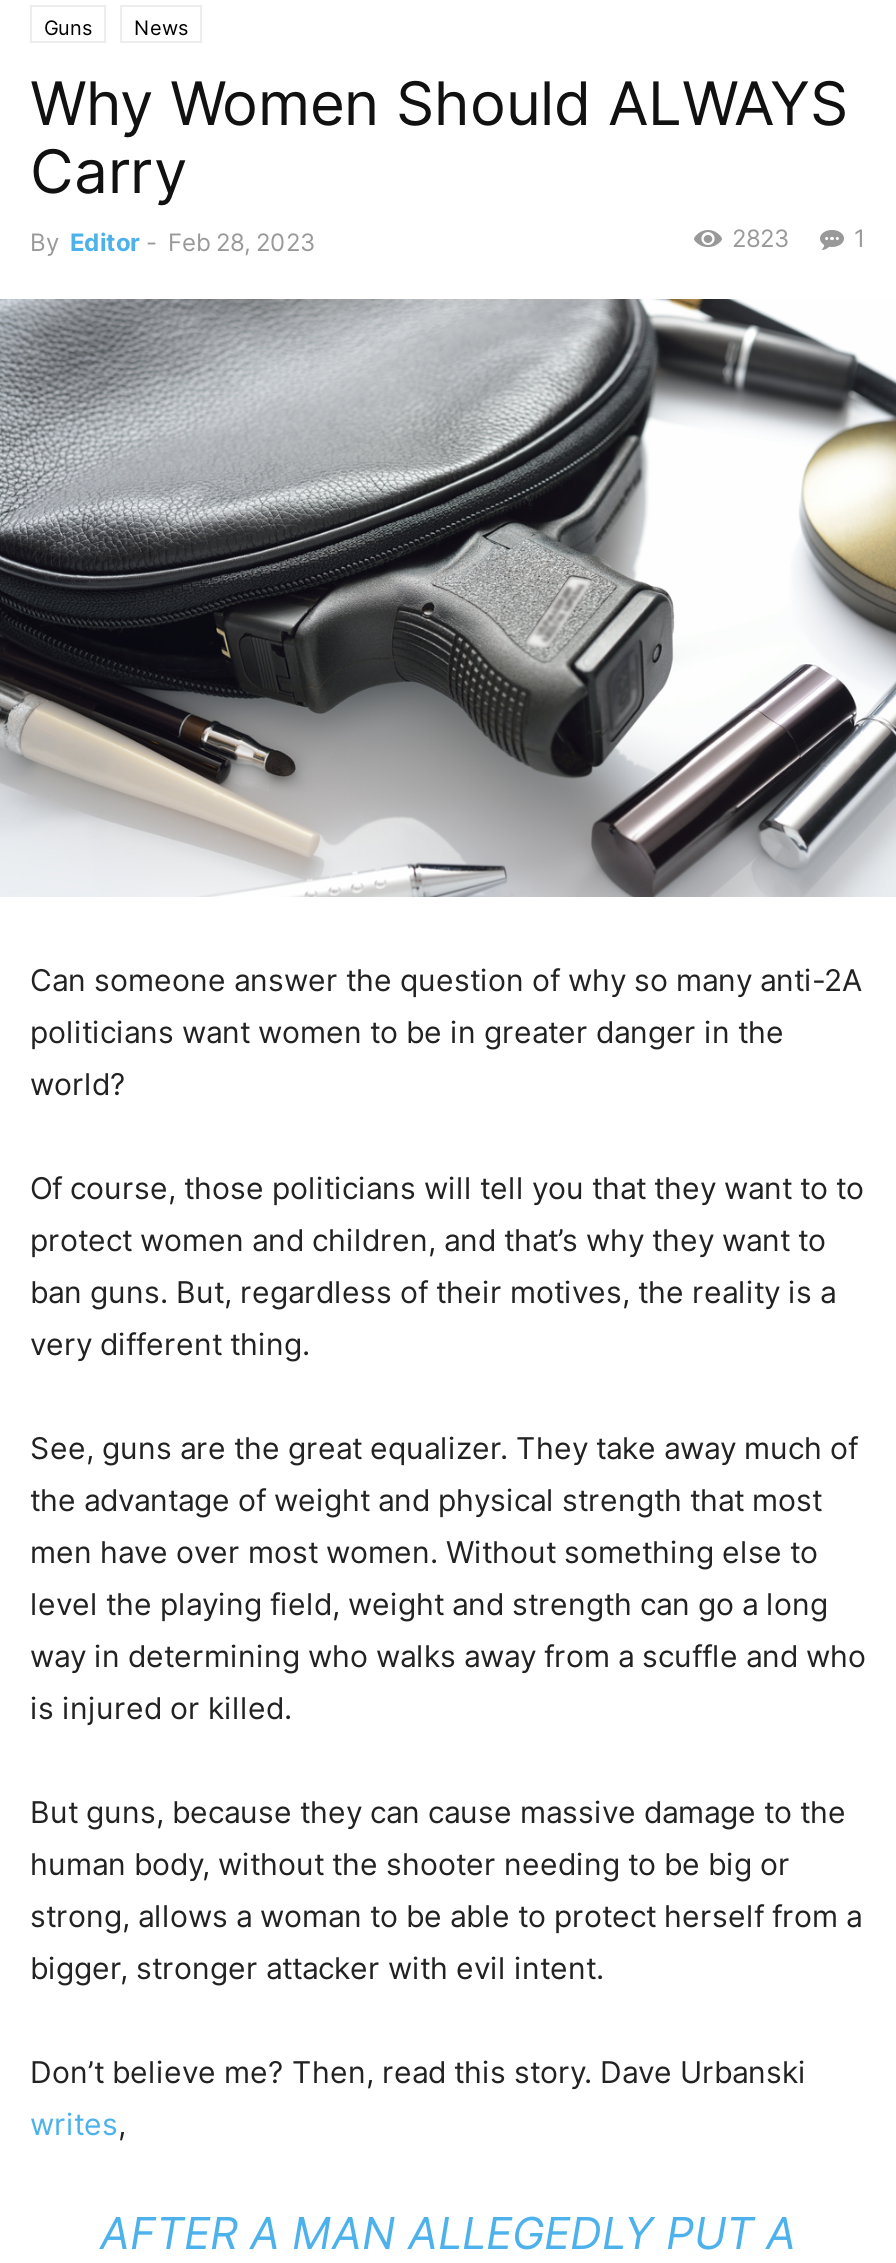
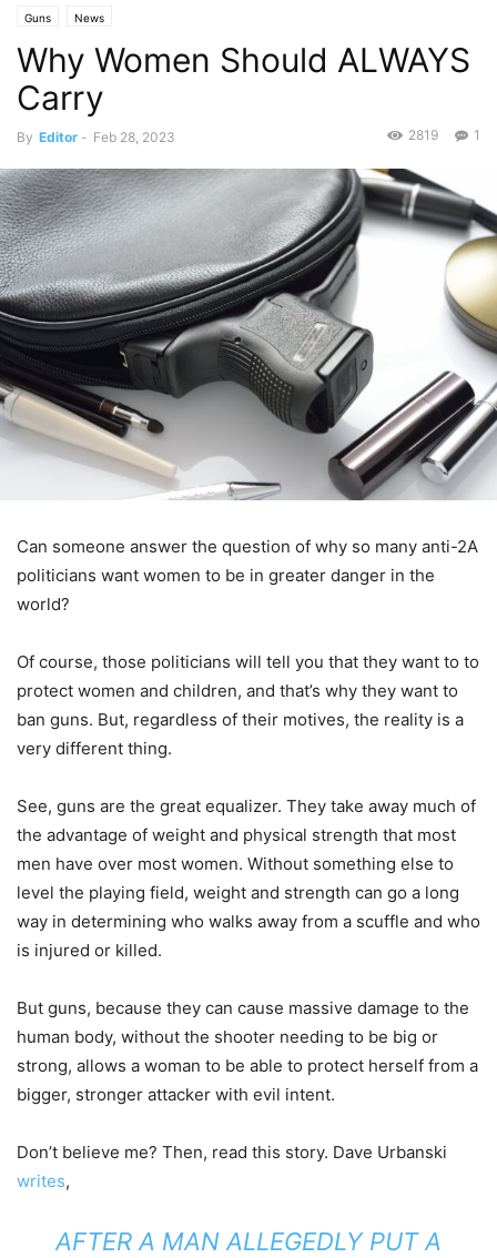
- 2823
+ 2819
